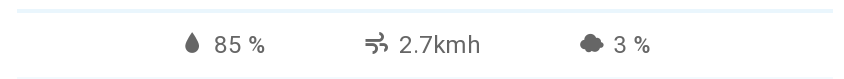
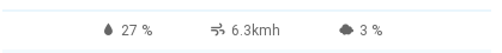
- 85 %
- 2.7kmh
+ 27 %
+ 6.3kmh
